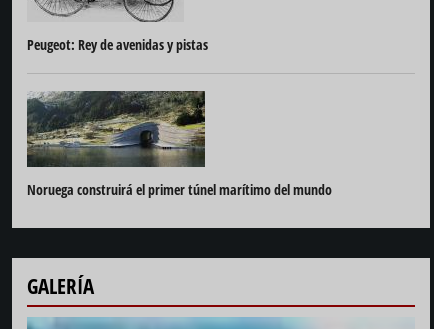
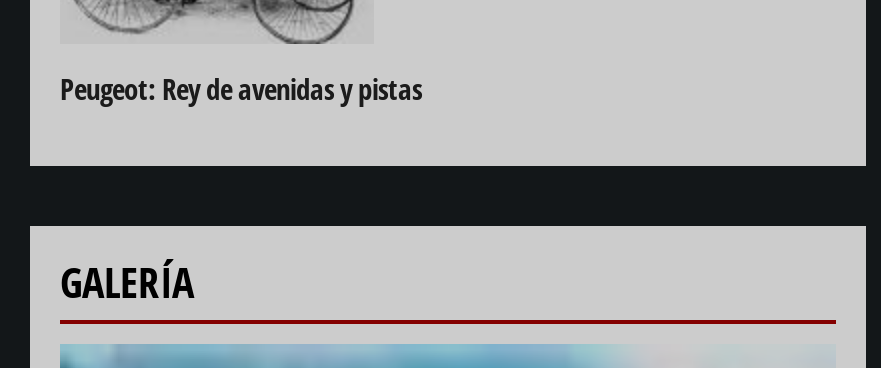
- [image]
- Noruega construirá el primer túnel marítimo del mundo
